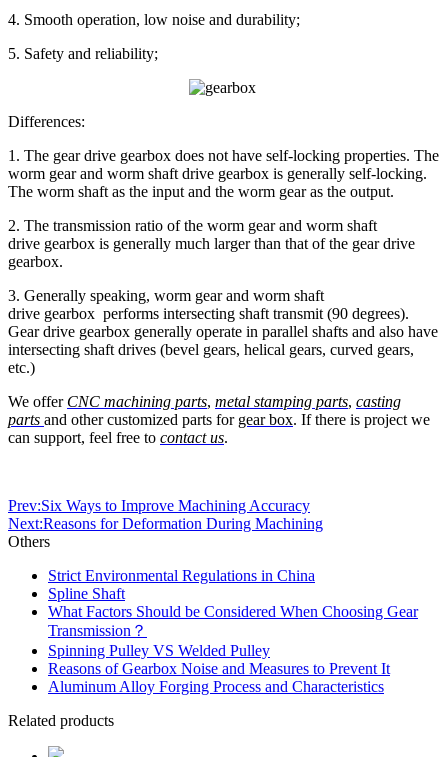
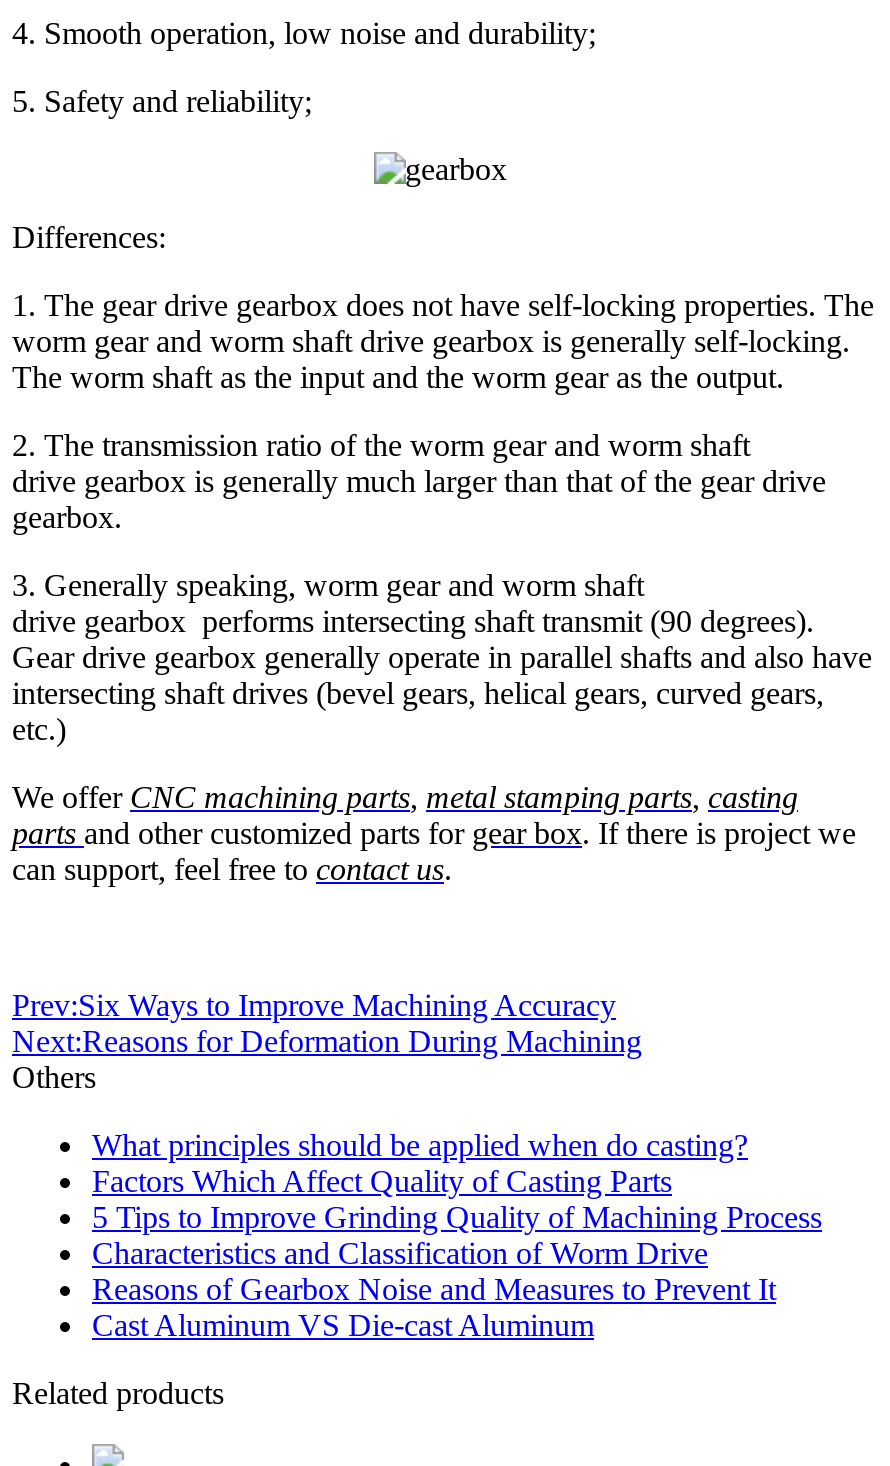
- Strict Environmental Regulations in China
- Spline Shaft
- What Factors Should be Considered When Choosing Gear
- Transmission？
- Spinning Pulley VS Welded Pulley
+ What principles should be applied when do casting?
+ Factors Which Affect Quality of Casting Parts
+ 5 Tips to Improve Grinding Quality of Machining Process
+ Characteristics and Classification of Worm Drive

- Aluminum Alloy Forging Process and Characteristics
+ Cast Aluminum VS Die-cast Aluminum
